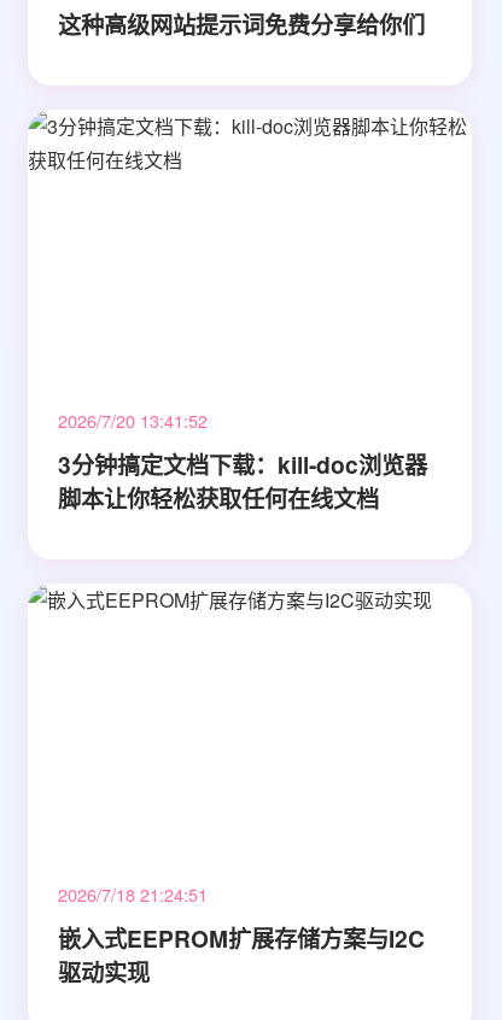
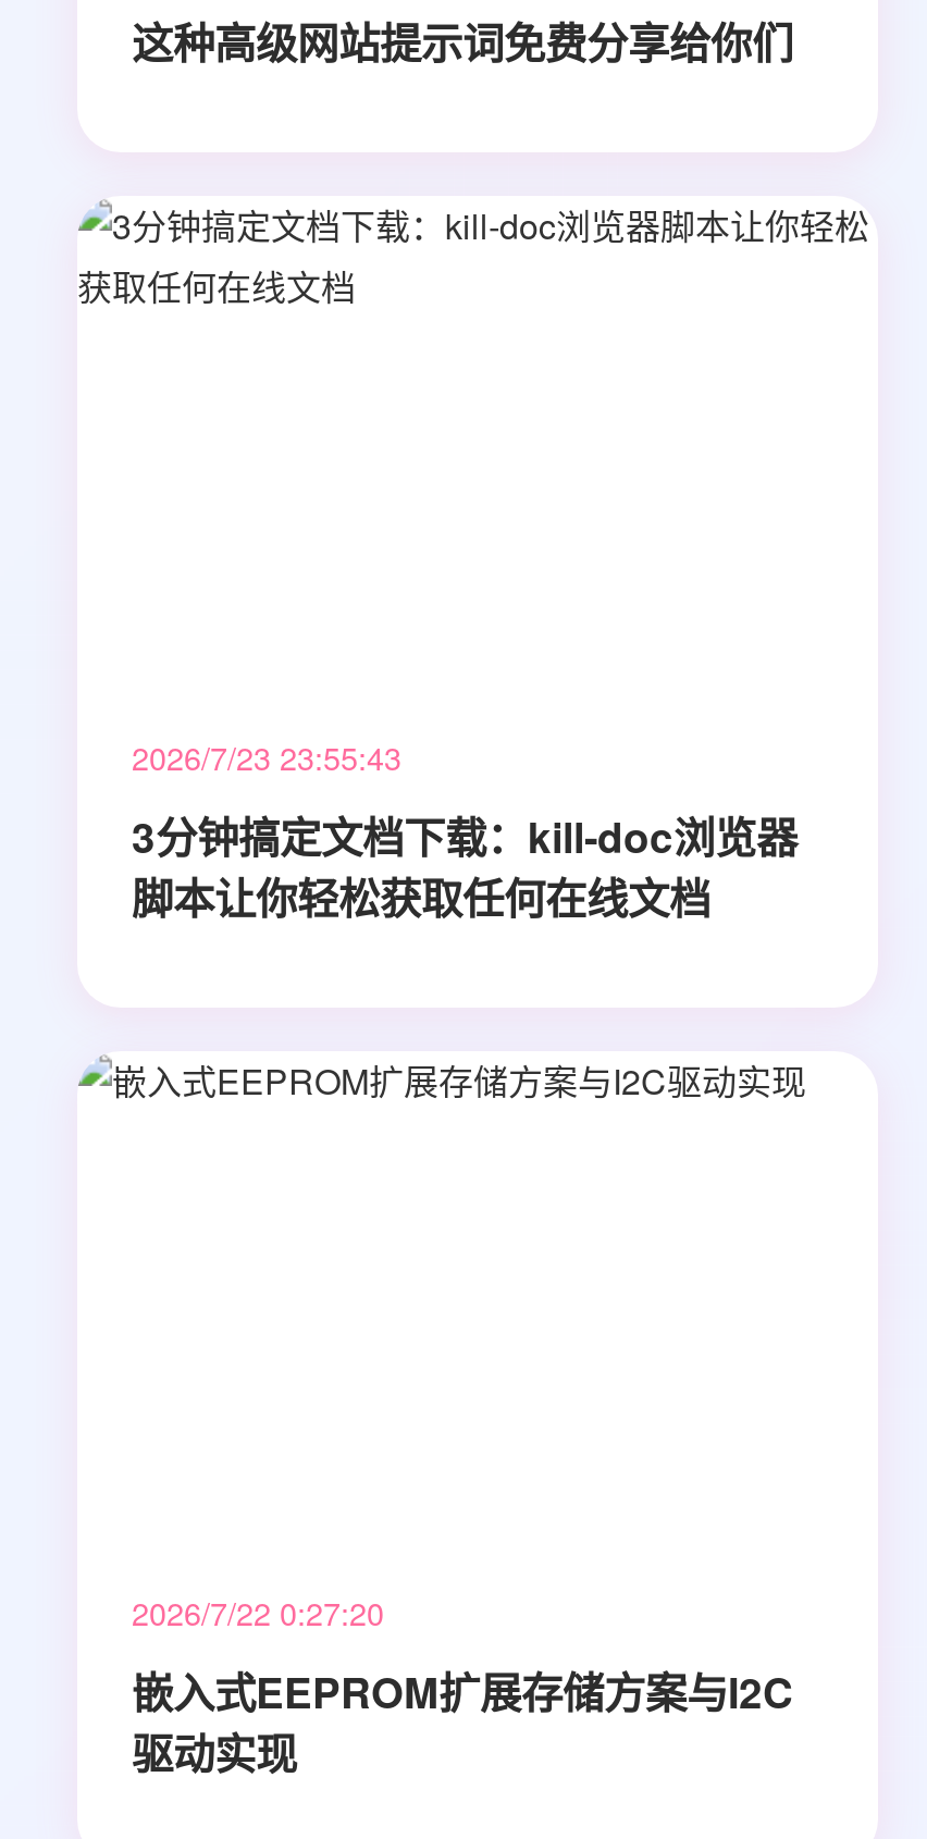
- 2026/7/20 13:41:52
+ 2026/7/23 23:55:43

- 2026/7/18 21:24:51
+ 2026/7/22 0:27:20
